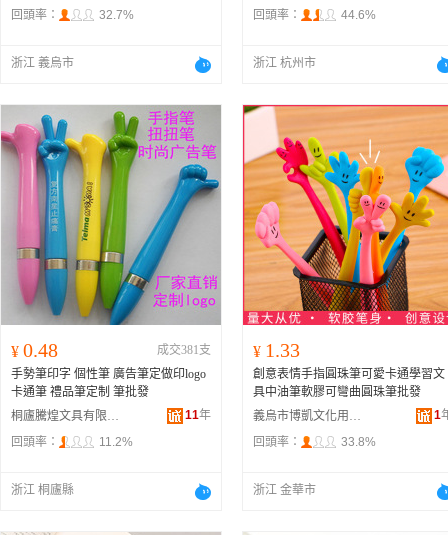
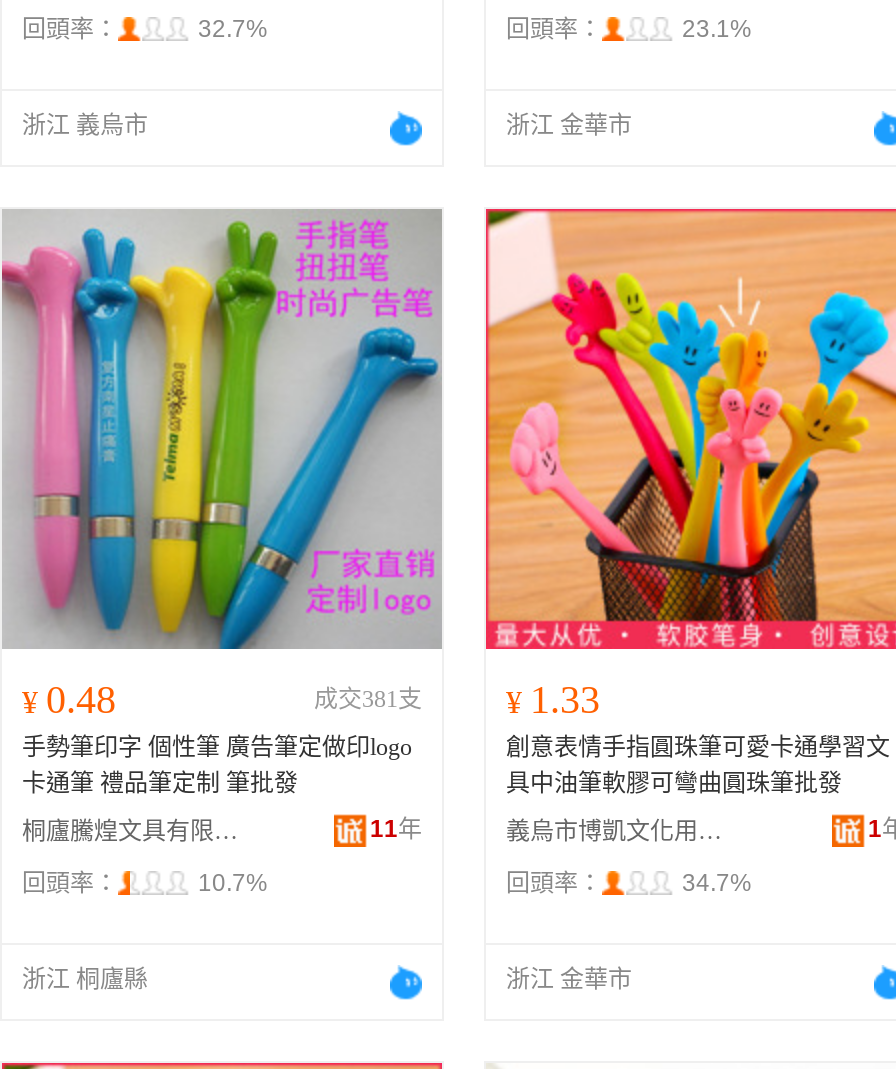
- 44.6%
+ 23.1%

- 浙江 杭州市
+ 浙江 金華市

- 11.2%
+ 10.7%

- 33.8%
+ 34.7%
